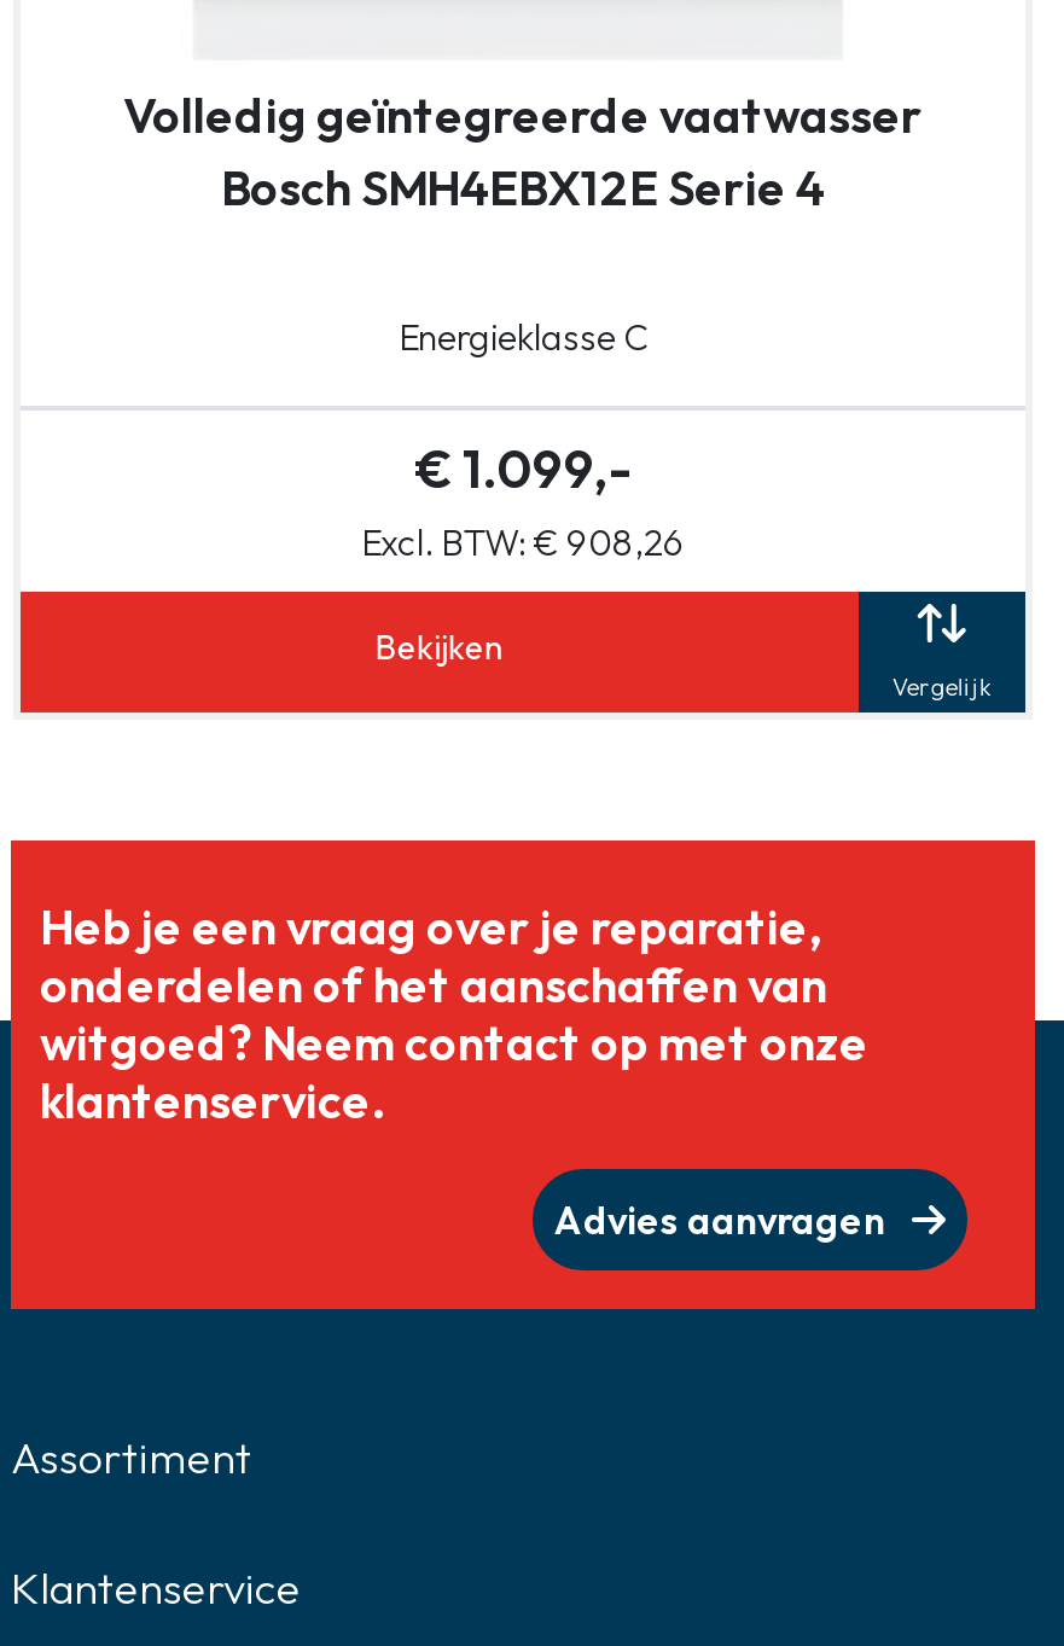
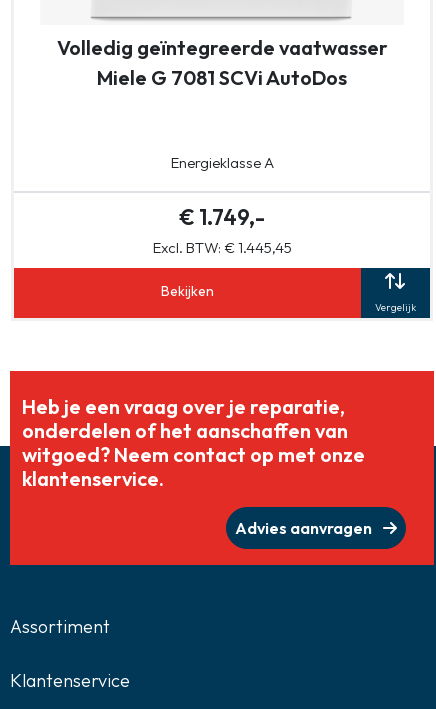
- Bosch SMH4EBX12E Serie 4
+ Miele G 7081 SCVi AutoDos

- Energieklasse C
+ Energieklasse A

- € 1.099,-
- Excl. BTW: € 908,26
+ € 1.749,-
+ Excl. BTW: € 1.445,45
